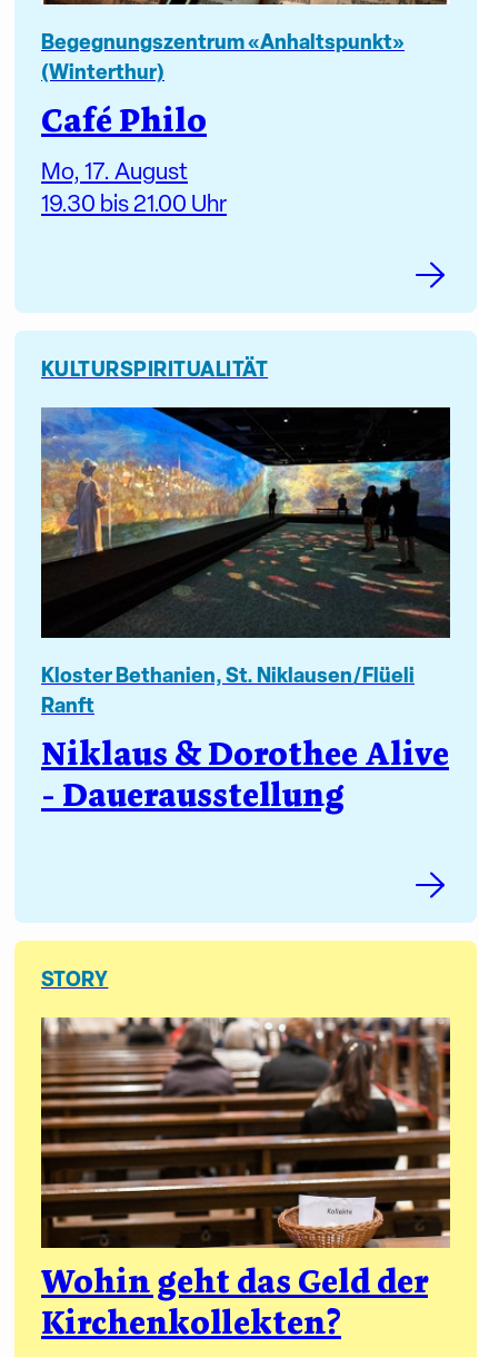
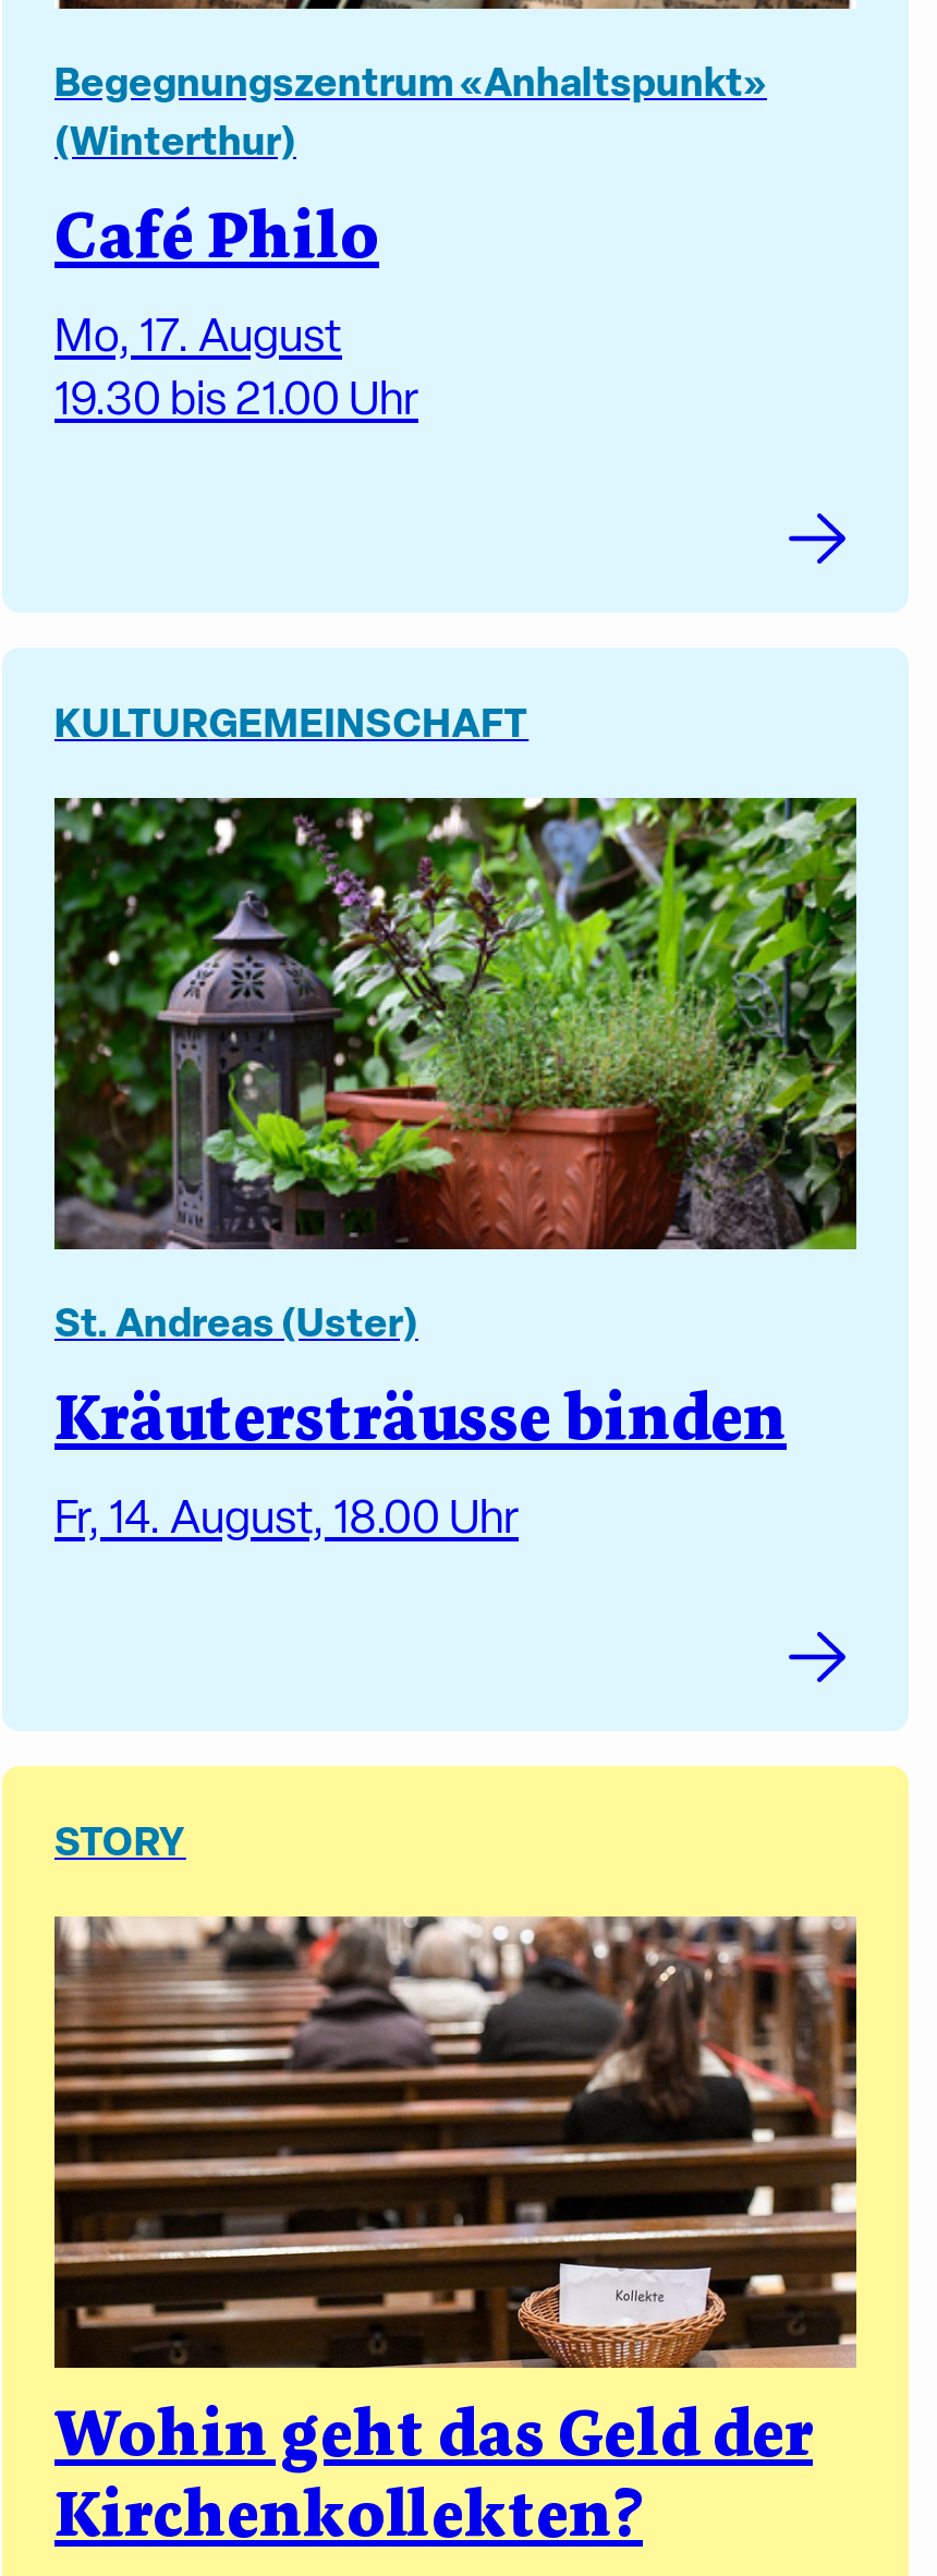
- KULTURSPIRITUALITÄT
+ KULTURGEMEINSCHAFT

- [image]
- Kloster Bethanien, St. Niklausen/Flüeli
- Ranft
- Niklaus & Dorothee Alive
- - Dauerausstellung
+ [image]
+ St. Andreas (Uster)
+ Kräutersträusse binden
+ Fr, 14. August, 18.00 Uhr
